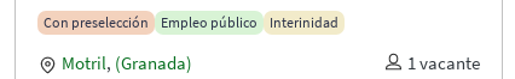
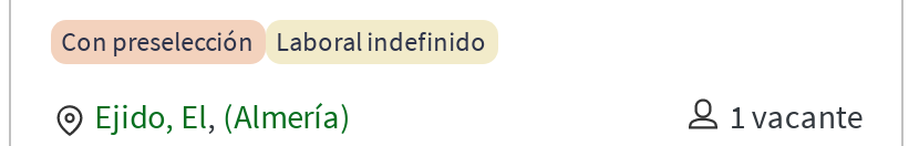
- Empleo público
- Interinidad
+ Laboral indefinido

- Motril, (Granada)
+ Ejido, El, (Almería)
